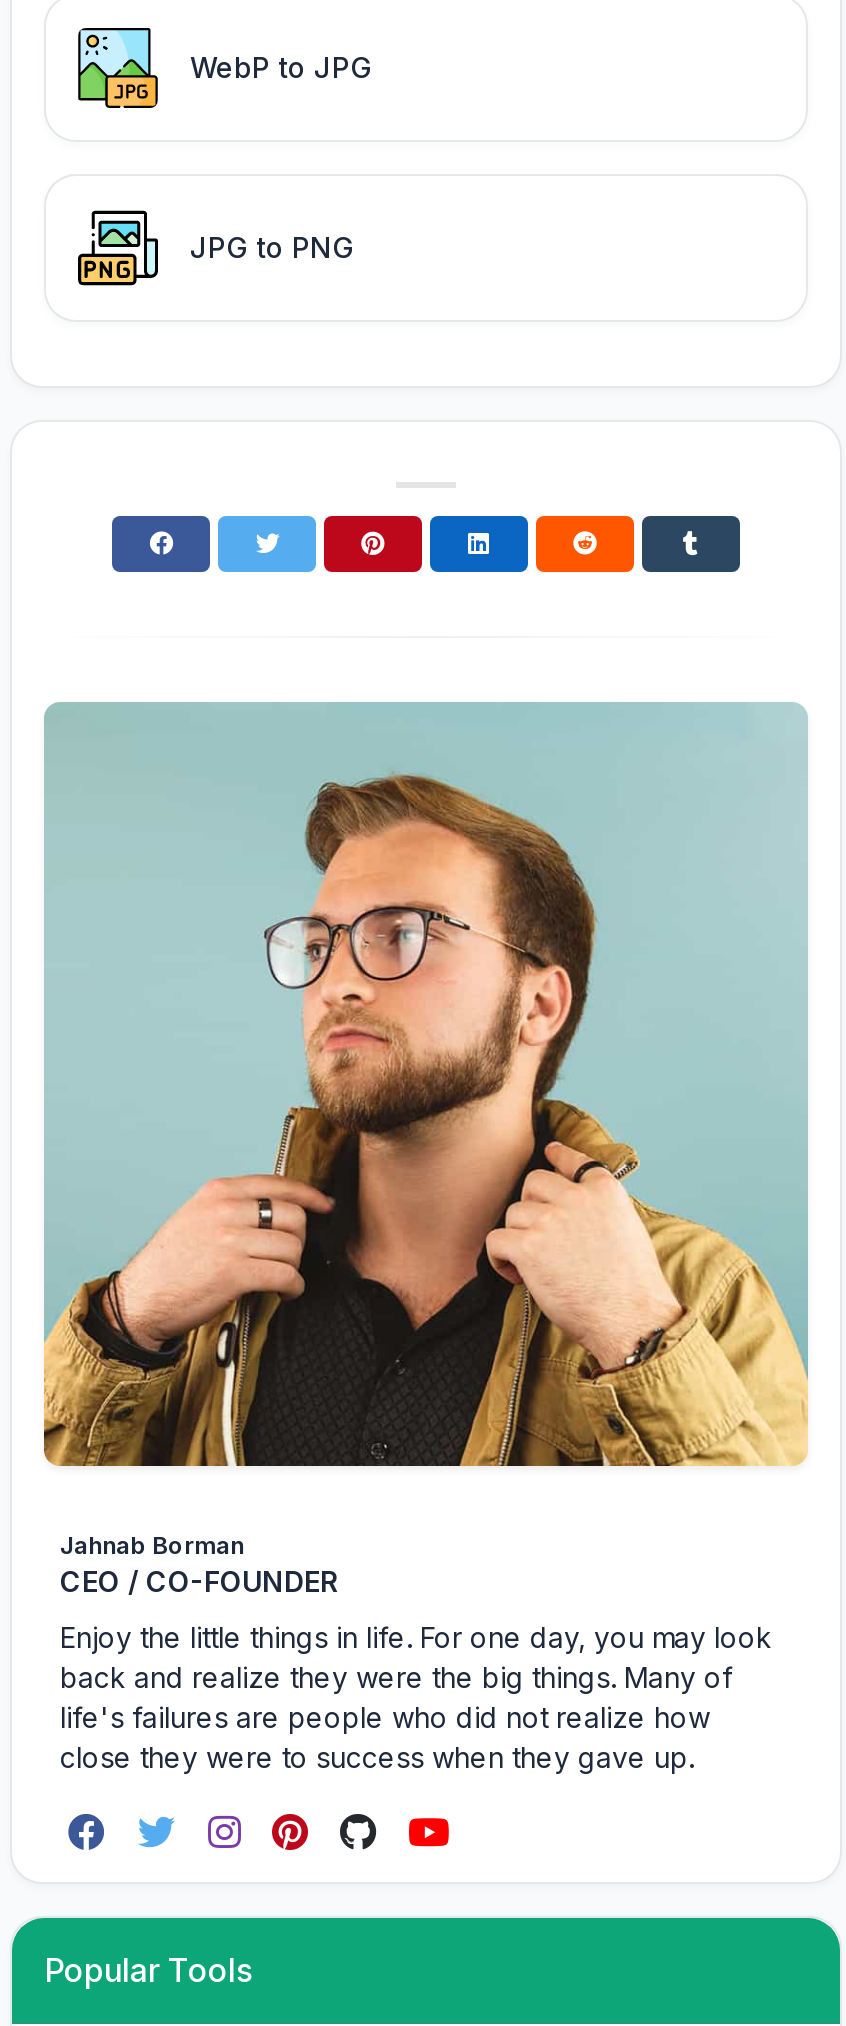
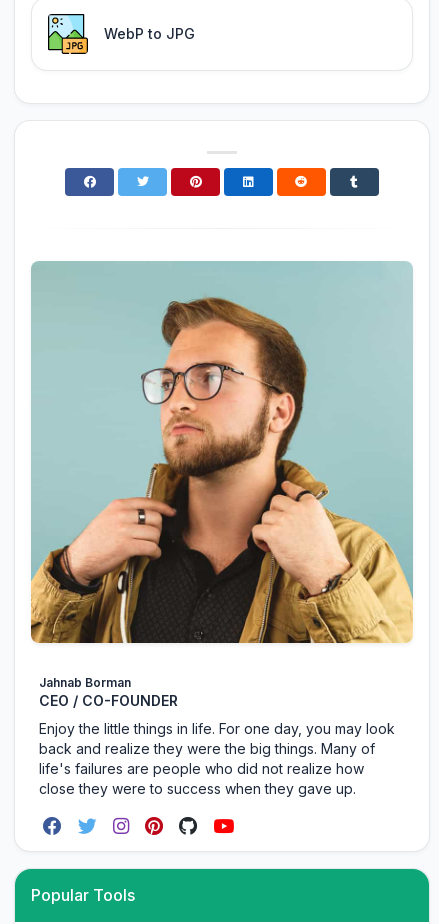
- [image]
- JPG to PNG
